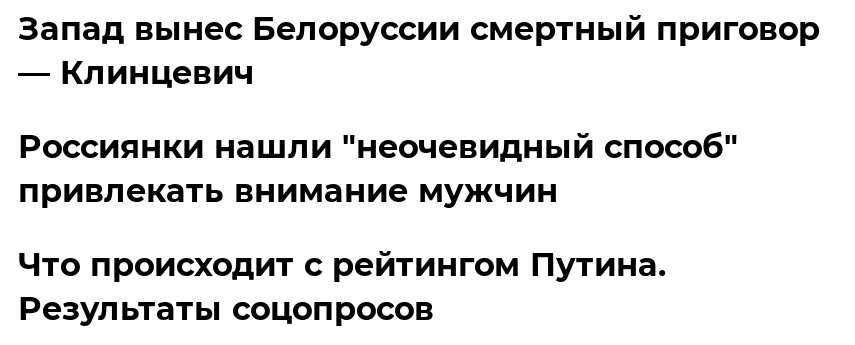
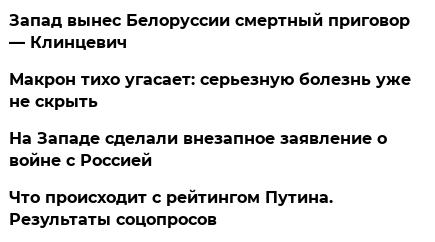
- Россиянки нашли "неочевидный способ"
- привлекать внимание мужчин
+ Макрон тихо угасает: серьезную болезнь уже
+ не скрыть
+ На Западе сделали внезапное заявление о
+ войне с Россией
